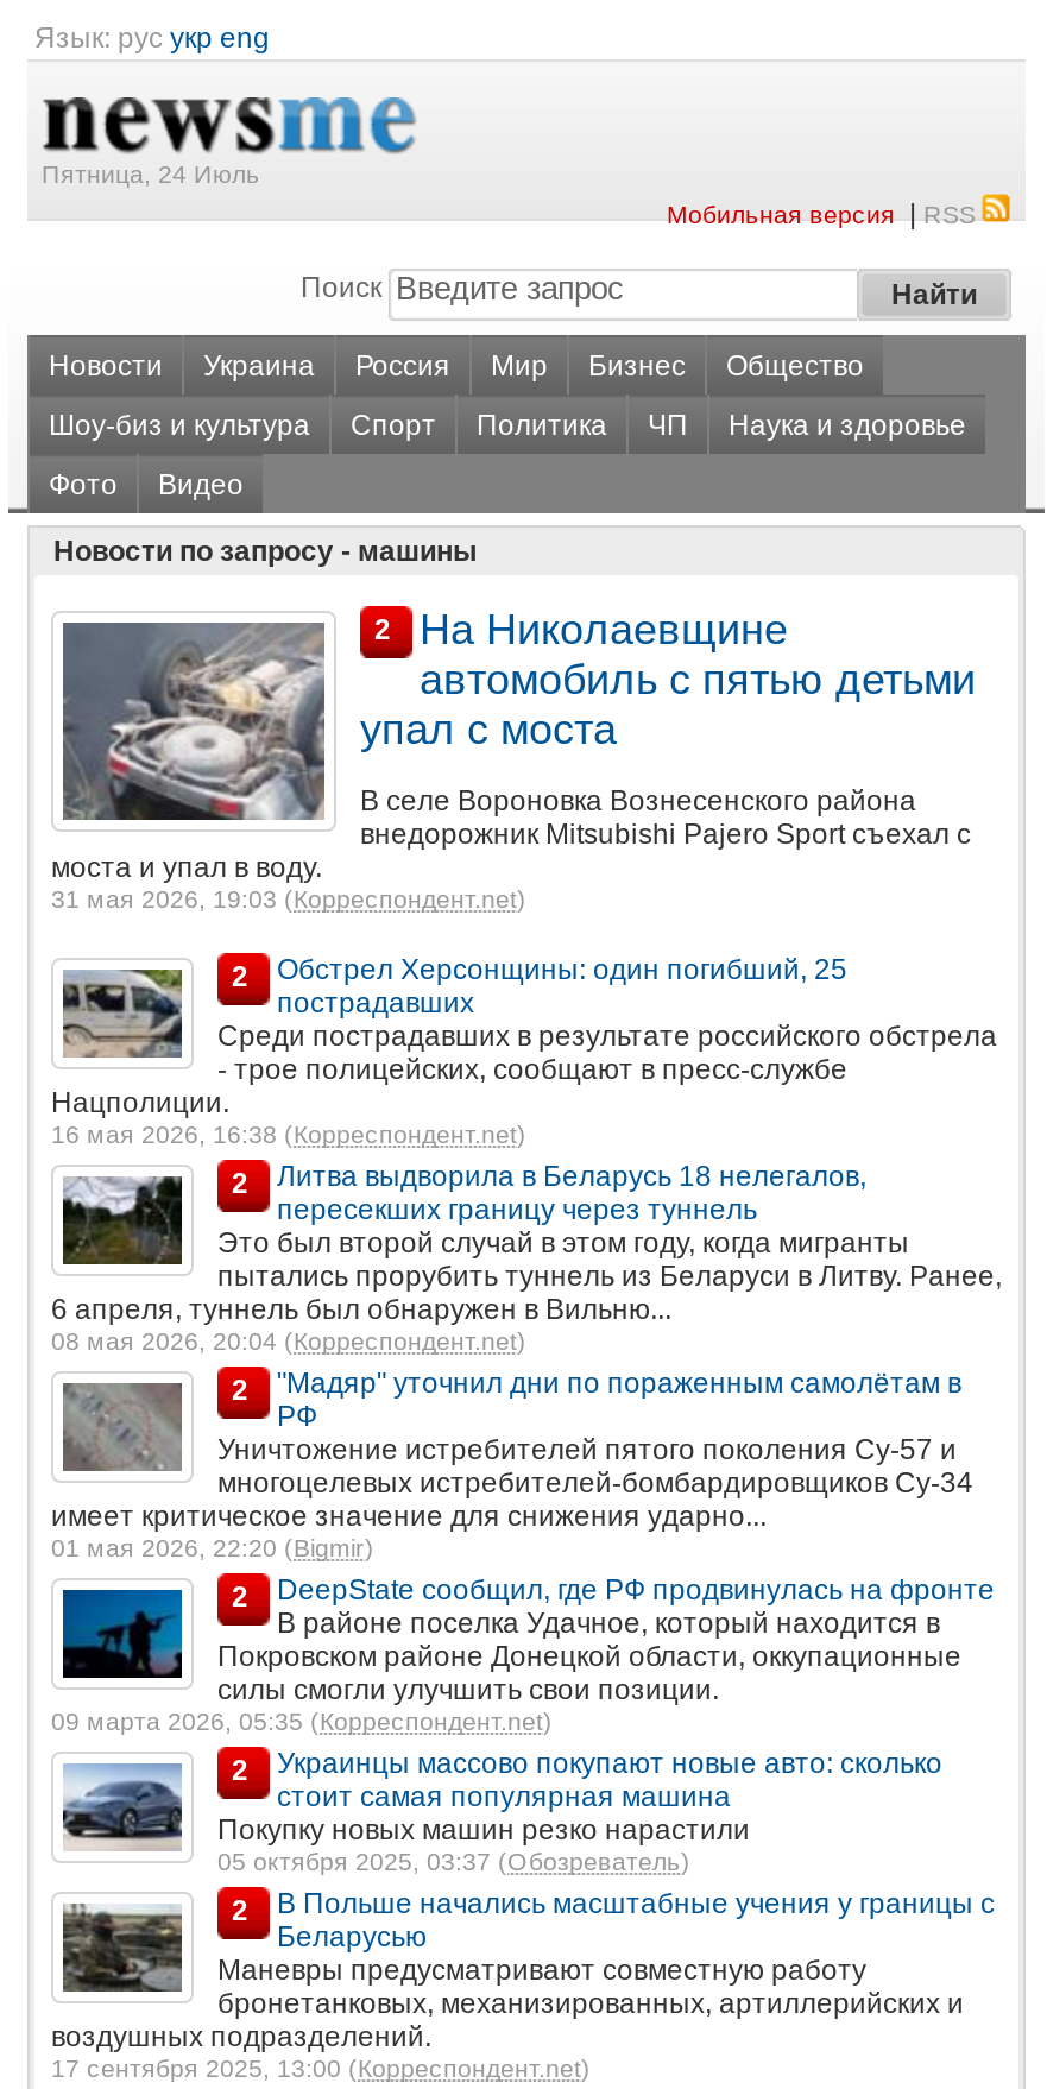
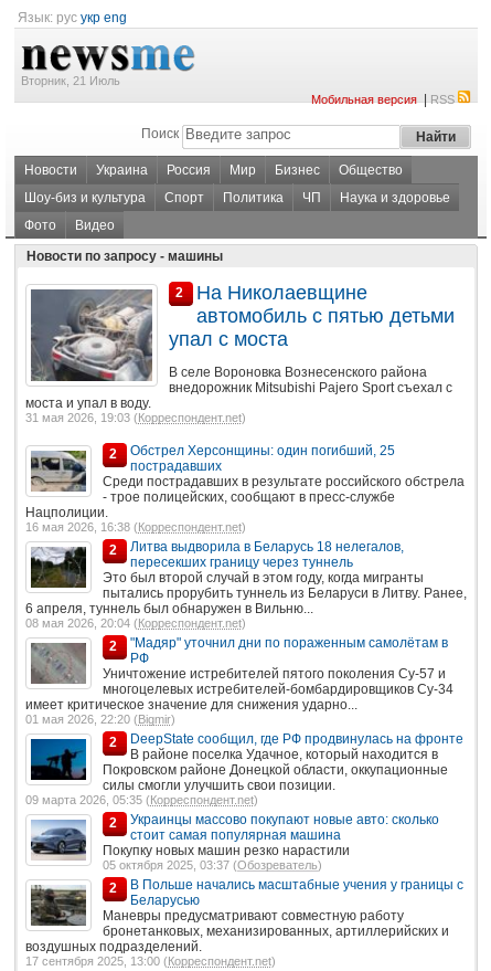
- Пятница, 24 Июль
+ Вторник, 21 Июль
